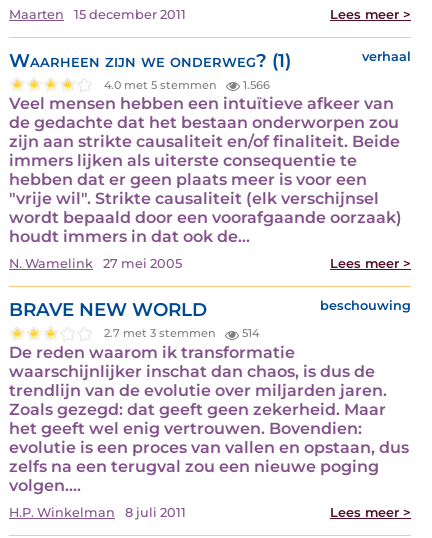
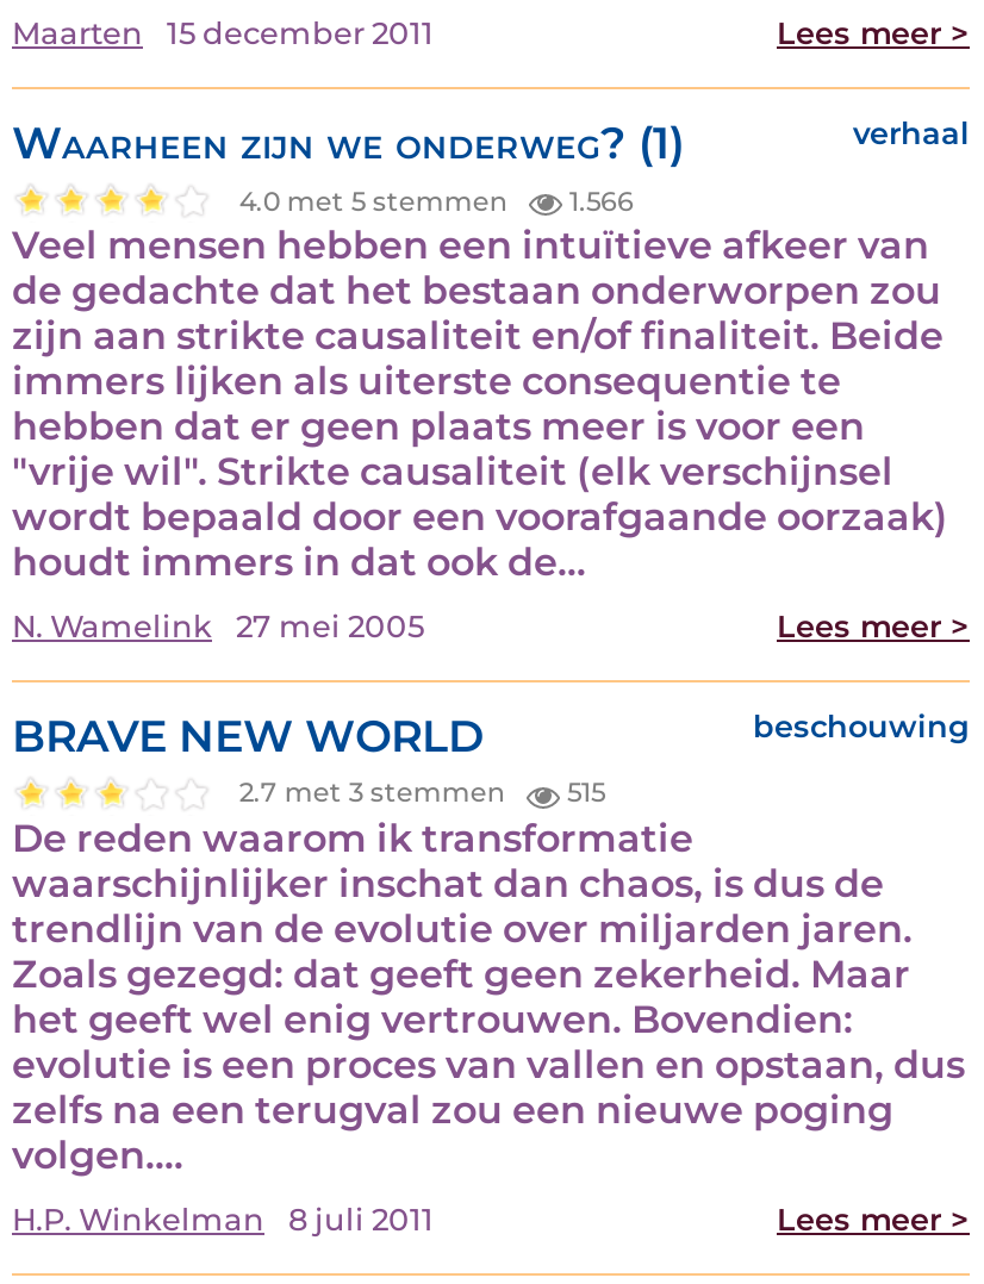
- 2.7 met 3 stemmen 514
+ 2.7 met 3 stemmen 515
